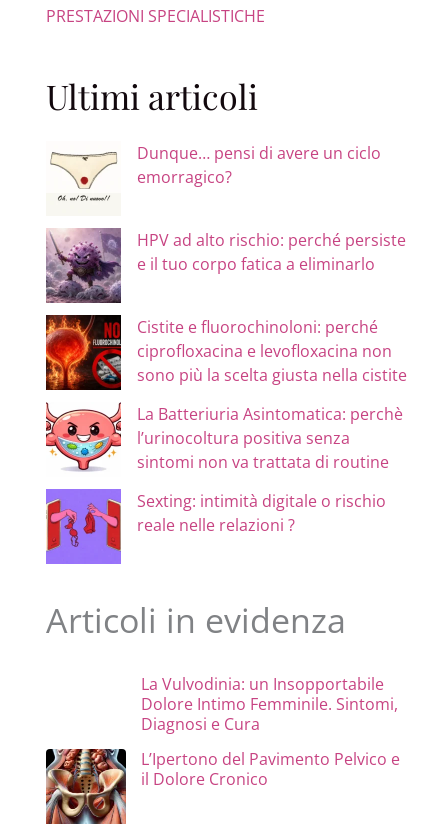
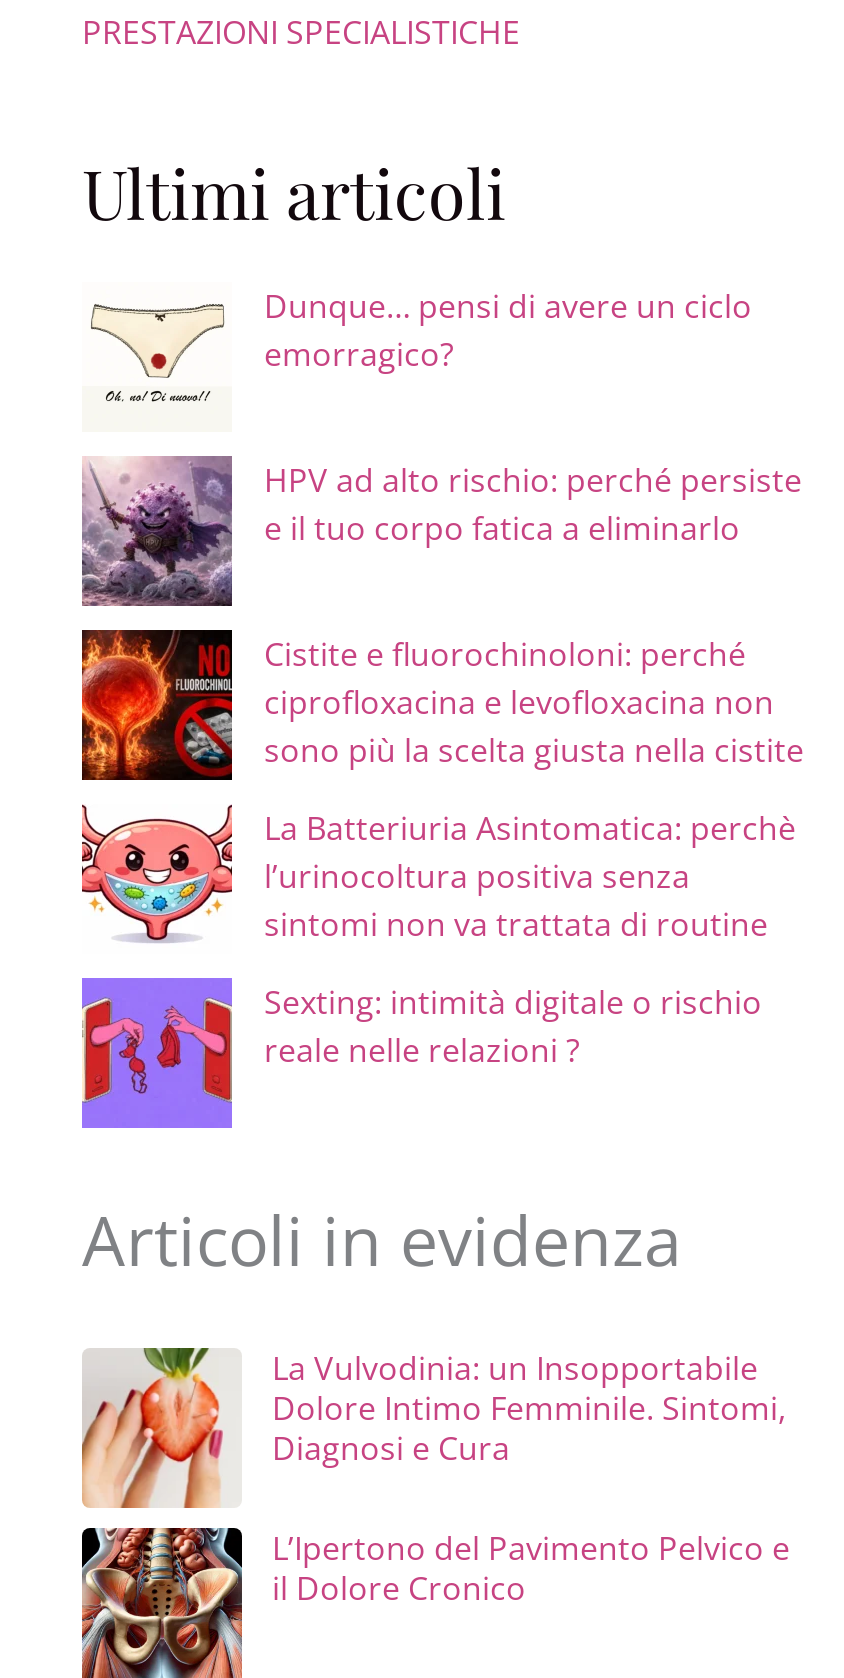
+ [image]
